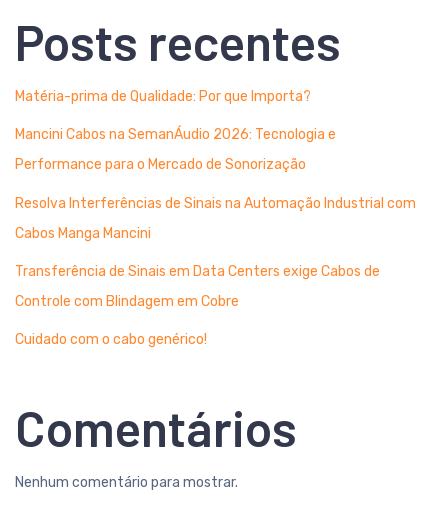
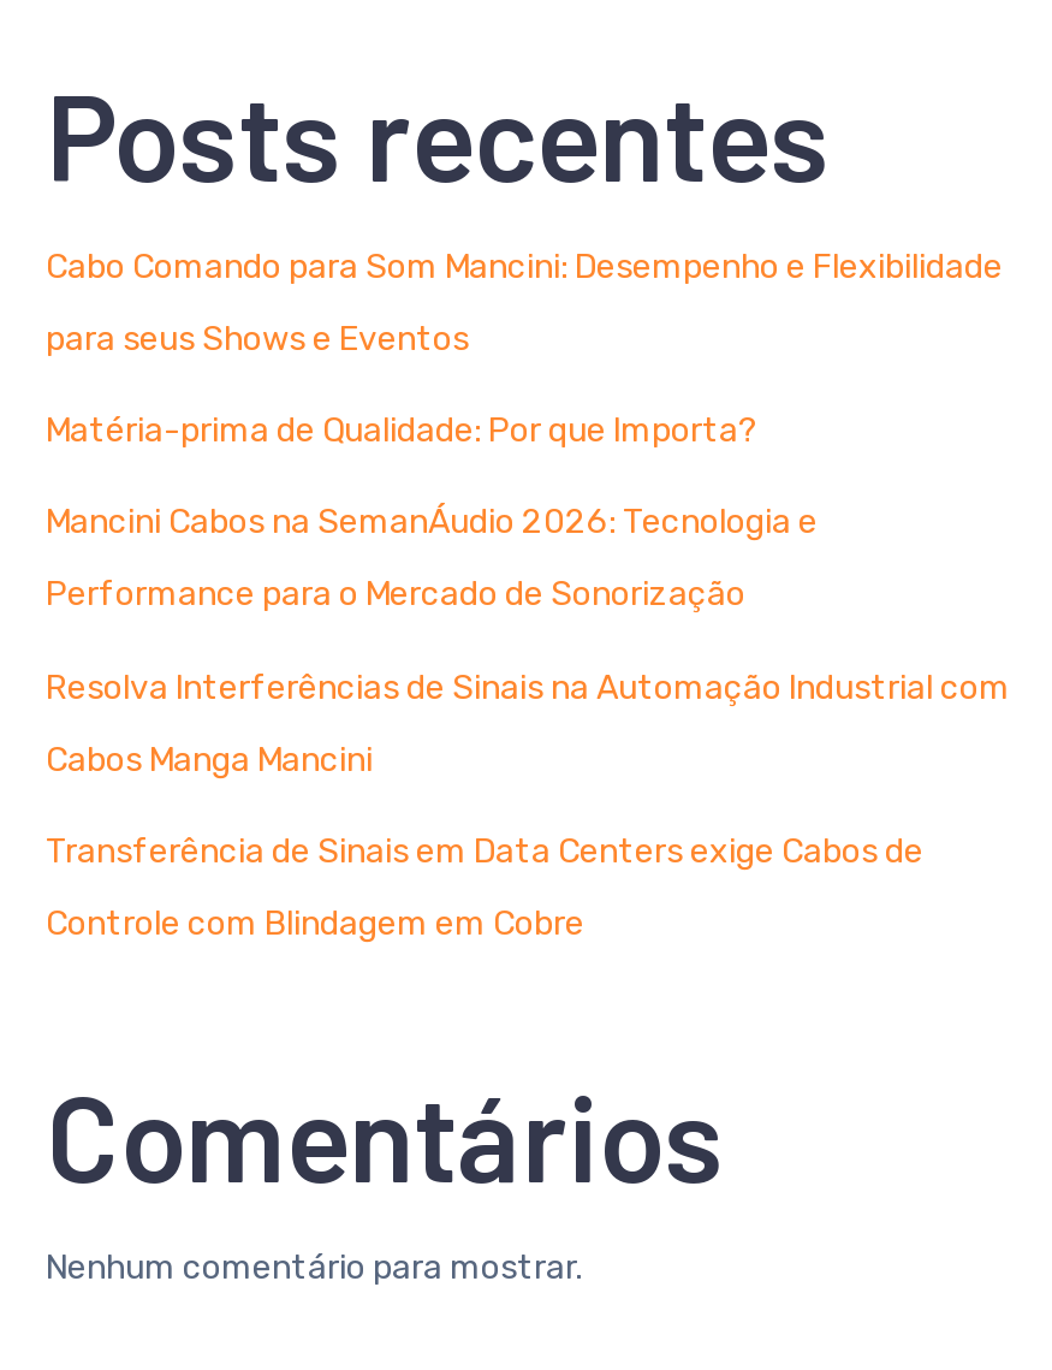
+ Cabo Comando para Som Mancini: Desempenho e Flexibilidade
+ para seus Shows e Eventos

moved down: Matéria-prima de Qualidade: Por que Importa? | Mancini Cabos na SemanÁudio 2026: Tecnologia e | Performance para o Mercado de Sonorização | Resolva Interferências de Sinais na Automação Industrial com | Cabos Manga Mancini | Transferência de Sinais em Data Centers exige Cabos de | Controle com Blindagem em Cobre

- Cuidado com o cabo genérico!
